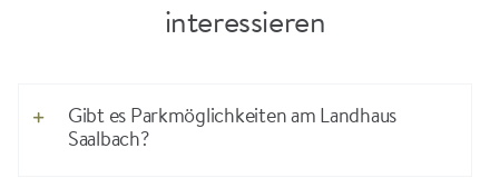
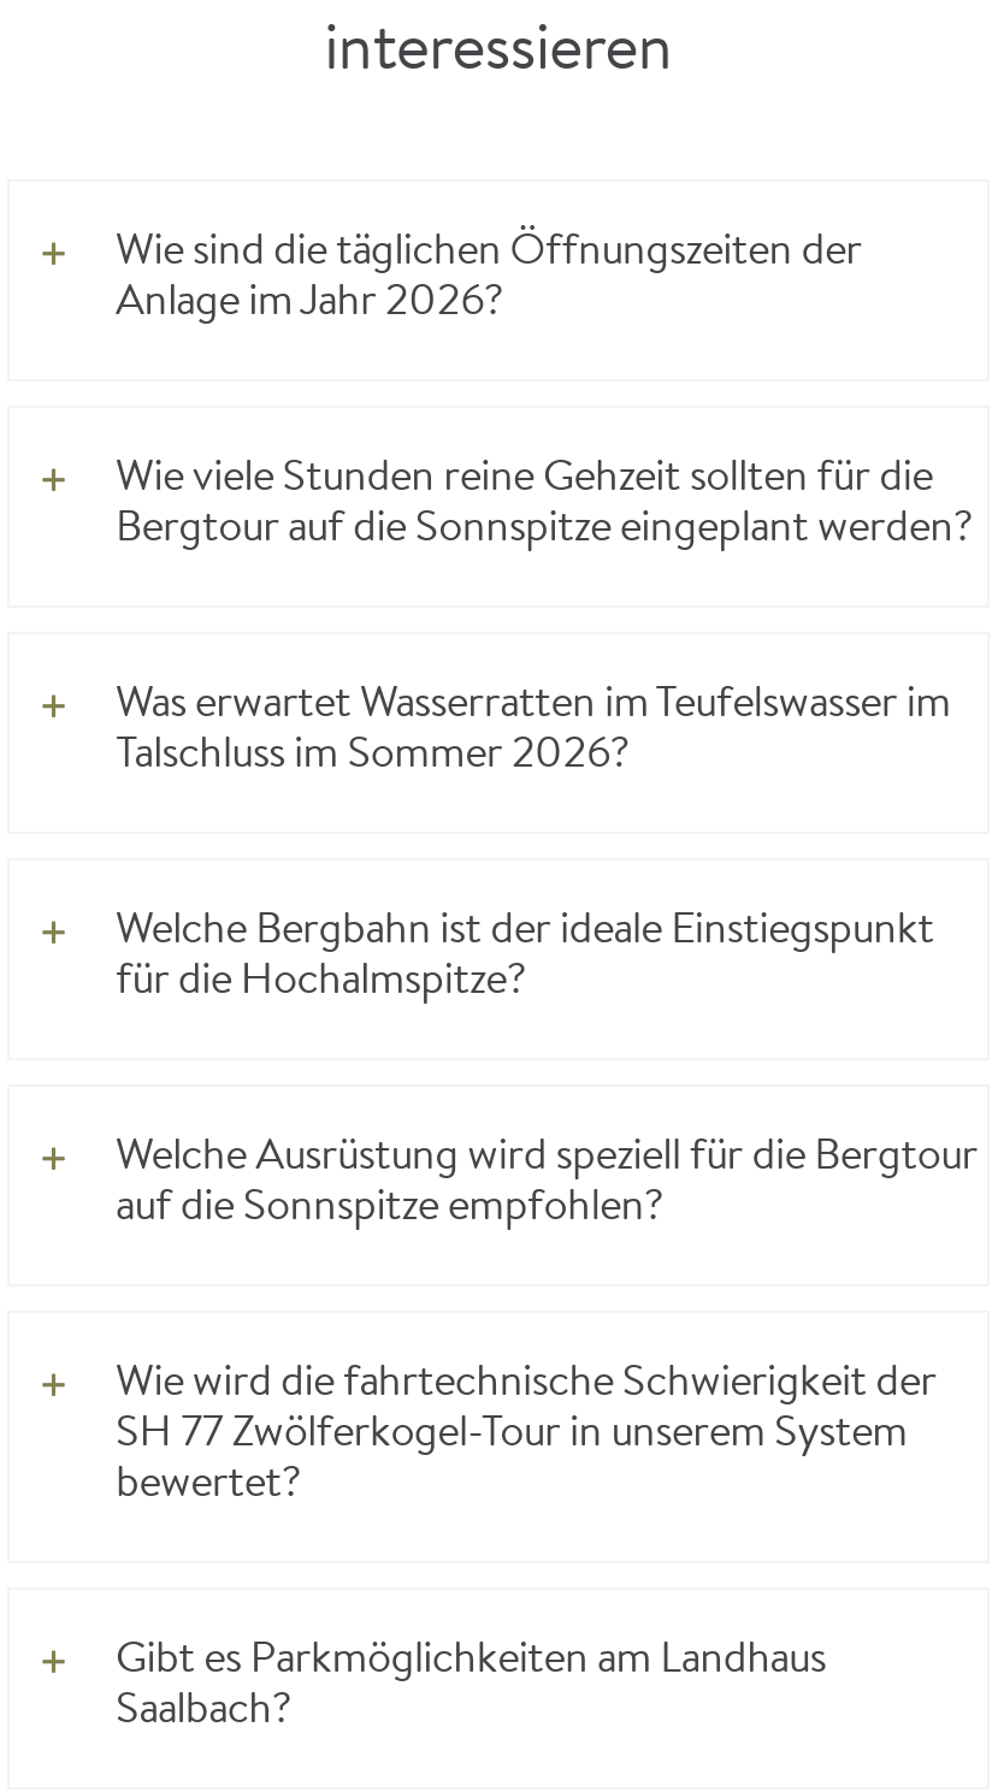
+ Wie sind die täglichen Öffnungszeiten der
+ Anlage im Jahr 2026?

+ Wie viele Stunden reine Gehzeit sollten für die
+ Bergtour auf die Sonnspitze eingeplant werden?

+ Was erwartet Wasserratten im Teufelswasser im
+ Talschluss im Sommer 2026?

+ Welche Bergbahn ist der ideale Einstiegspunkt
+ für die Hochalmspitze?

+ Welche Ausrüstung wird speziell für die Bergtour
+ auf die Sonnspitze empfohlen?

+ Wie wird die fahrtechnische Schwierigkeit der
+ SH 77 Zwölferkogel-Tour in unserem System
+ bewertet?
